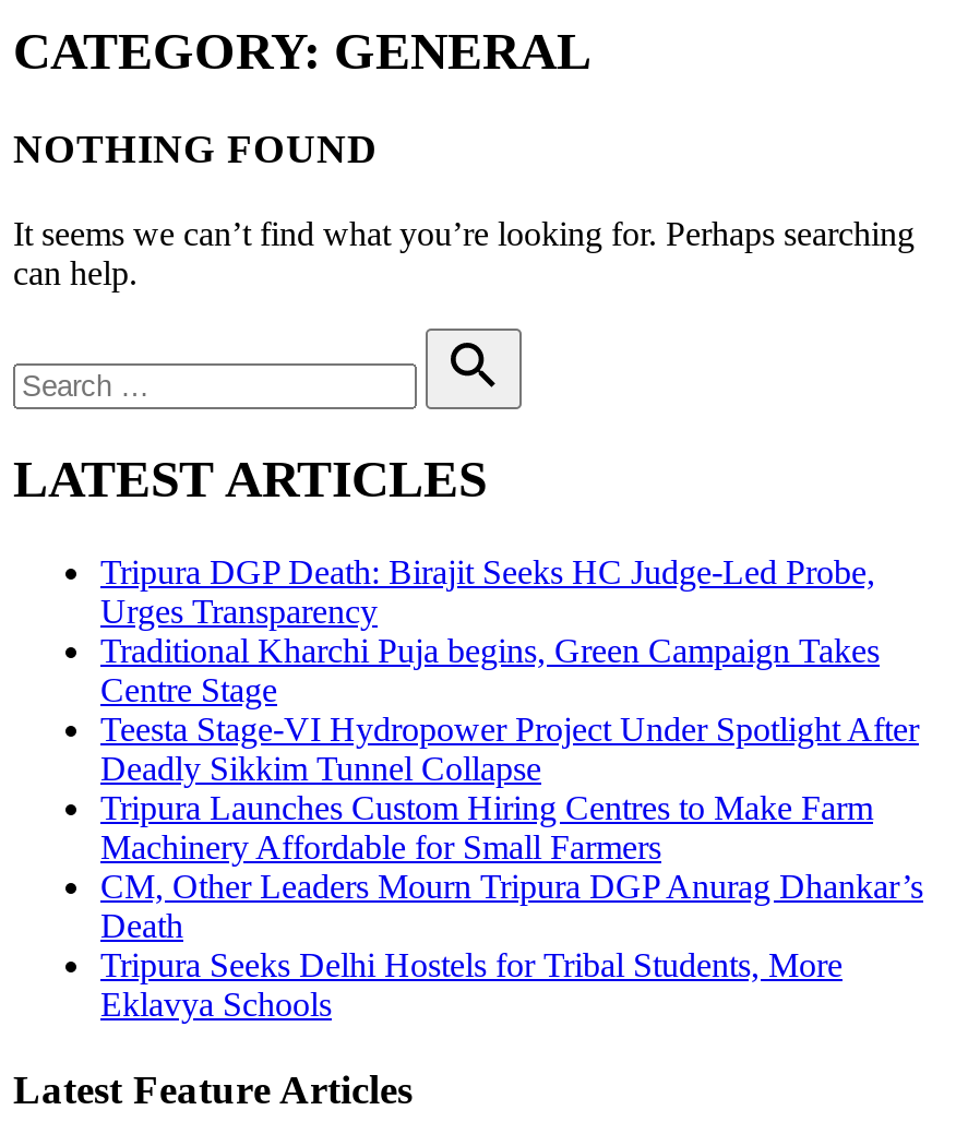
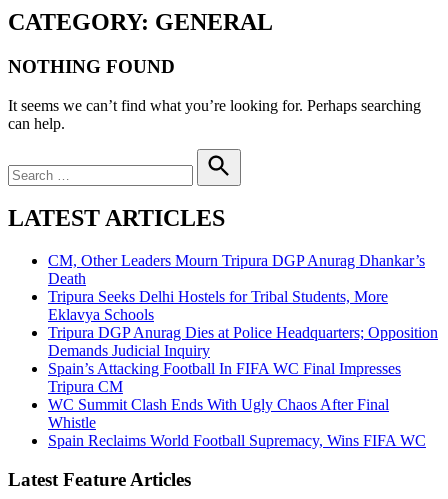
- Tripura DGP Death: Birajit Seeks HC Judge-Led Probe,
- Urges Transparency
- Traditional Kharchi Puja begins, Green Campaign Takes
- Centre Stage
- Teesta Stage-VI Hydropower Project Under Spotlight After
- Deadly Sikkim Tunnel Collapse
- Tripura Launches Custom Hiring Centres to Make Farm
- Machinery Affordable for Small Farmers

moved up: CM, Other Leaders Mourn Tripura DGP Anurag Dhankar’s | Death | Tripura Seeks Delhi Hostels for Tribal Students, More | Eklavya Schools

+ Tripura DGP Anurag Dies at Police Headquarters; Opposition
+ Demands Judicial Inquiry
+ Spain’s Attacking Football In FIFA WC Final Impresses
+ Tripura CM
+ WC Summit Clash Ends With Ugly Chaos After Final
+ Whistle
+ Spain Reclaims World Football Supremacy, Wins FIFA WC
